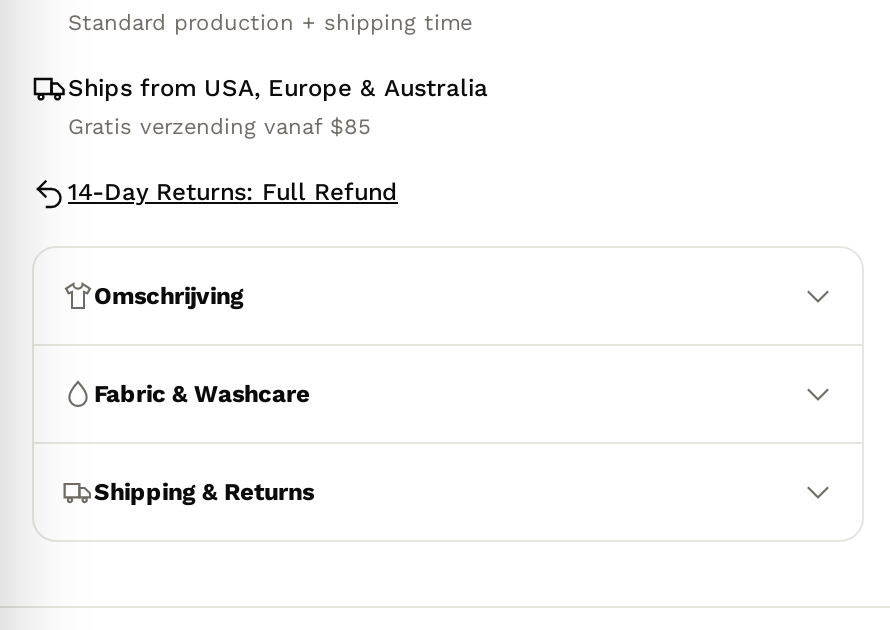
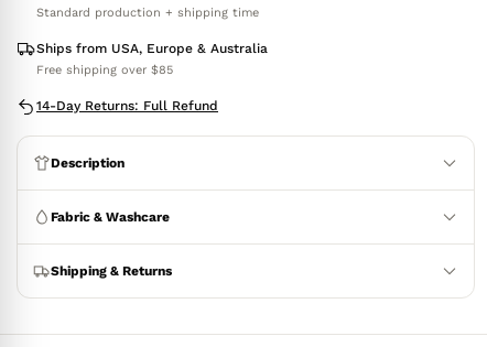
- Gratis verzending vanaf $85
+ Free shipping over $85

- Omschrijving
+ Description
